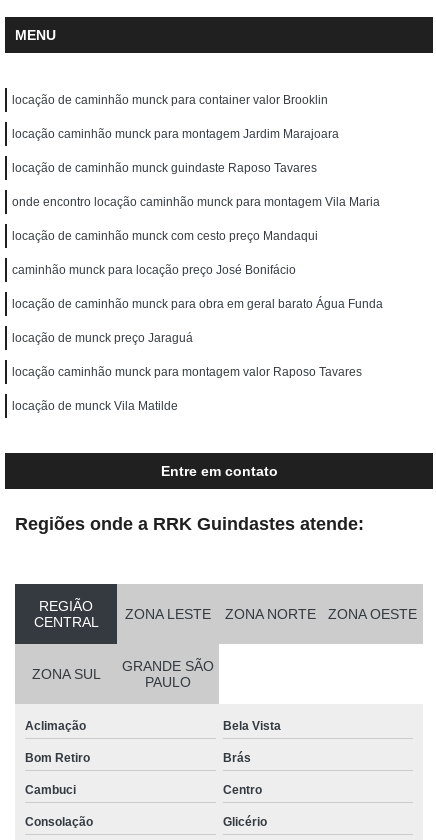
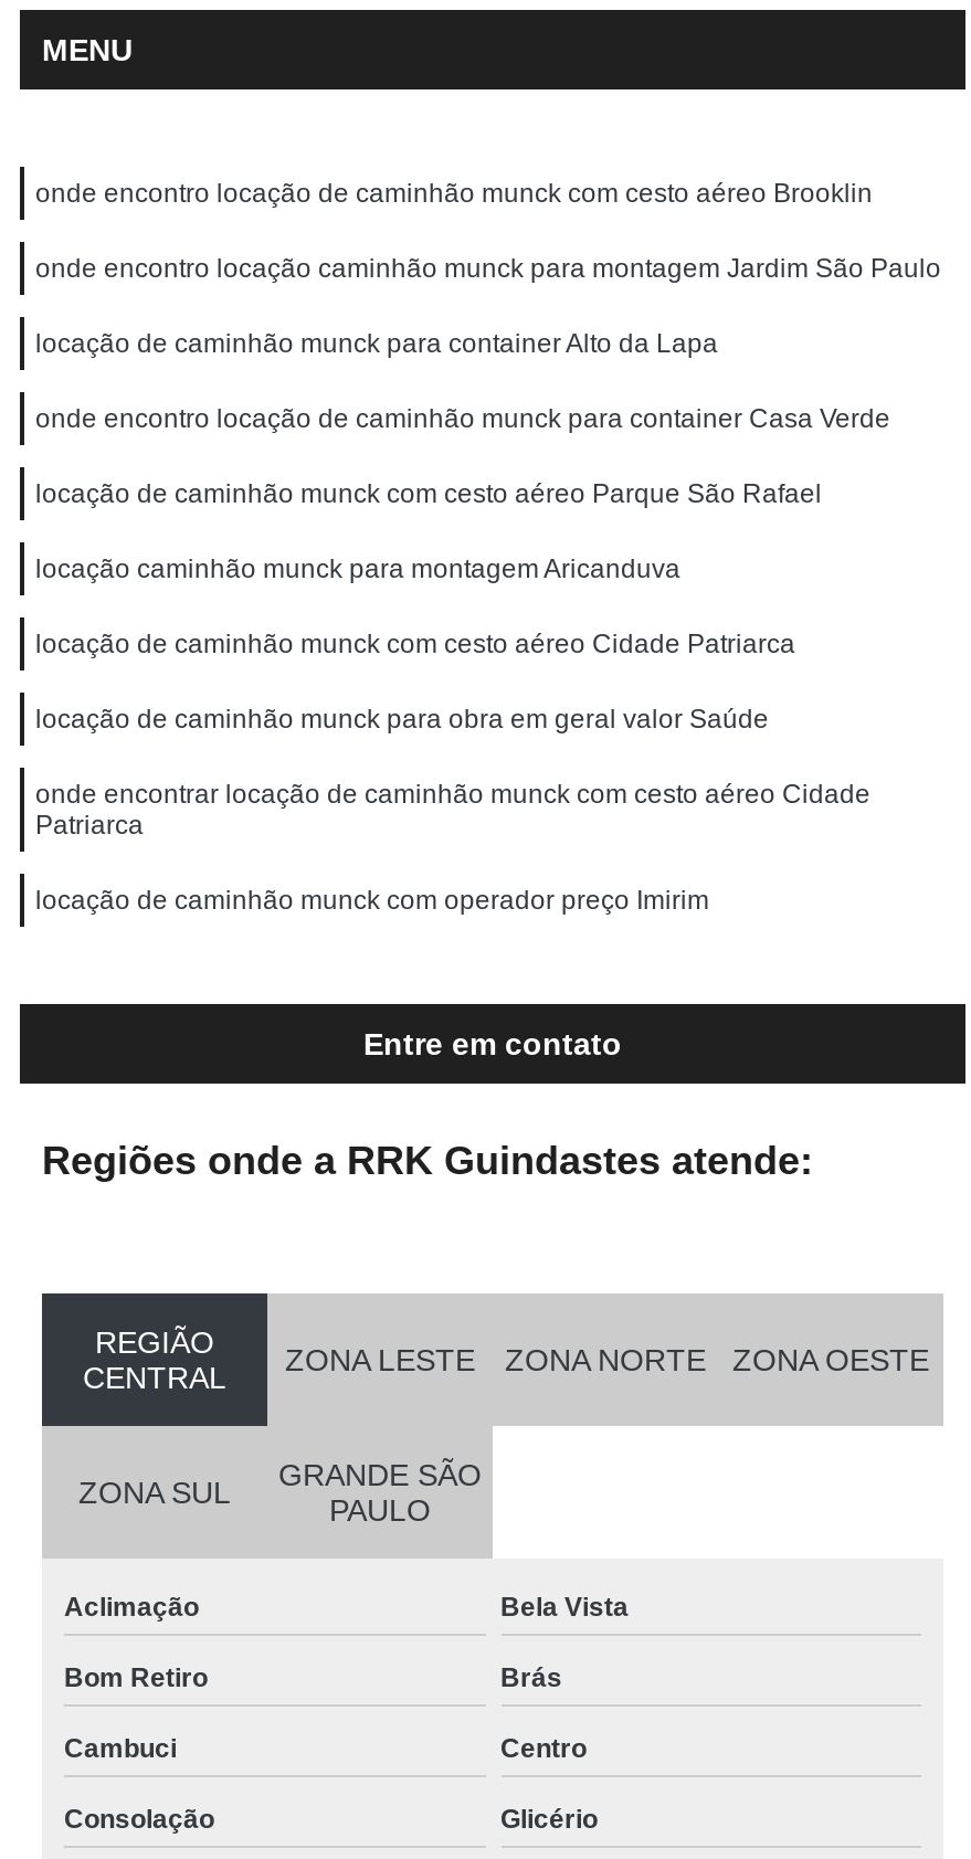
- locação de caminhão munck para container valor Brooklin
+ onde encontro locação de caminhão munck com cesto aéreo Brooklin

- locação caminhão munck para montagem Jardim Marajoara
+ onde encontro locação caminhão munck para montagem Jardim São Paulo

- locação de caminhão munck guindaste Raposo Tavares
+ locação de caminhão munck para container Alto da Lapa

- onde encontro locação caminhão munck para montagem Vila Maria
+ onde encontro locação de caminhão munck para container Casa Verde

- locação de caminhão munck com cesto preço Mandaqui
+ locação de caminhão munck com cesto aéreo Parque São Rafael

- caminhão munck para locação preço José Bonifácio
+ locação caminhão munck para montagem Aricanduva

- locação de caminhão munck para obra em geral barato Água Funda
+ locação de caminhão munck com cesto aéreo Cidade Patriarca

- locação de munck preço Jaraguá
+ locação de caminhão munck para obra em geral valor Saúde

- locação caminhão munck para montagem valor Raposo Tavares
+ onde encontrar locação de caminhão munck com cesto aéreo Cidade
+ Patriarca

- locação de munck Vila Matilde
+ locação de caminhão munck com operador preço Imirim
